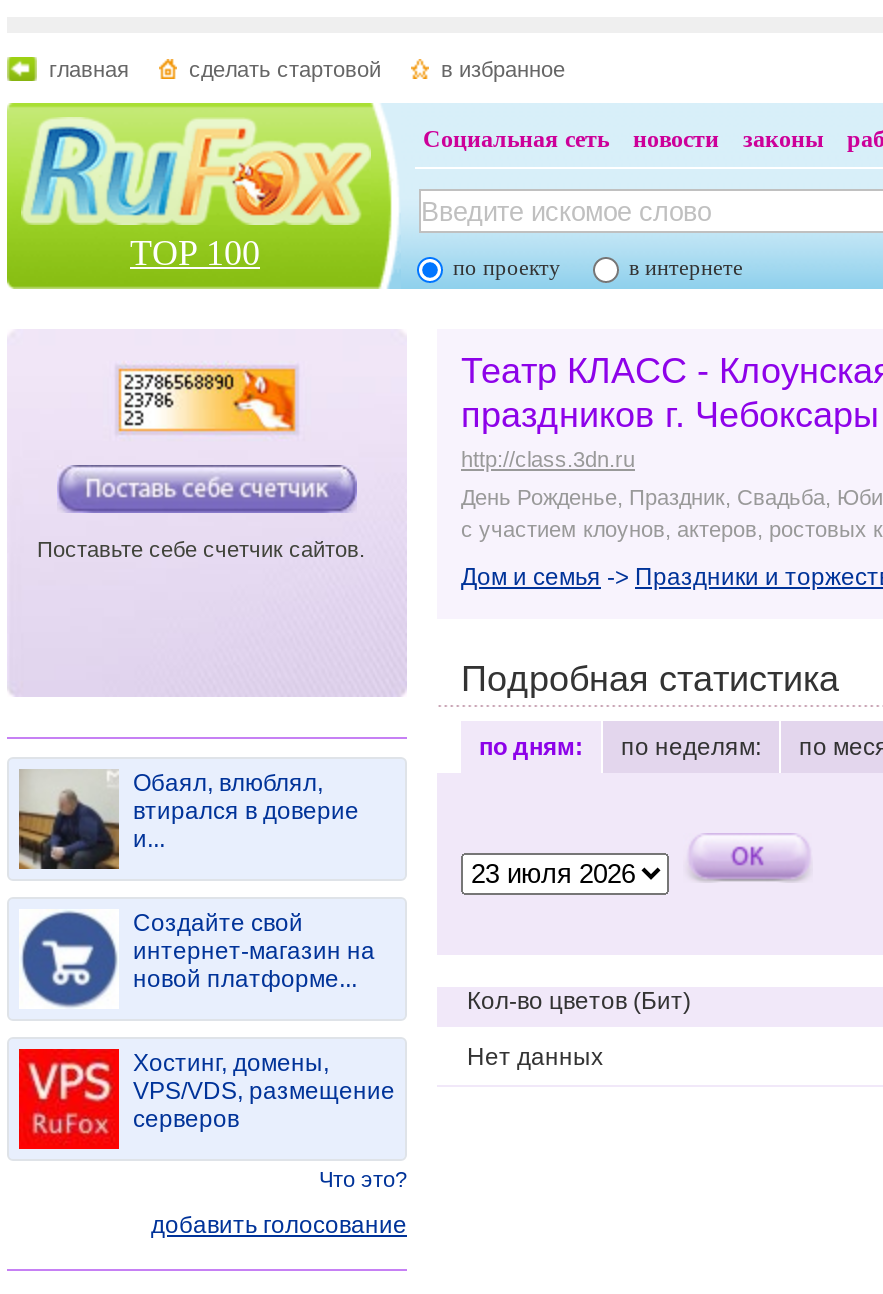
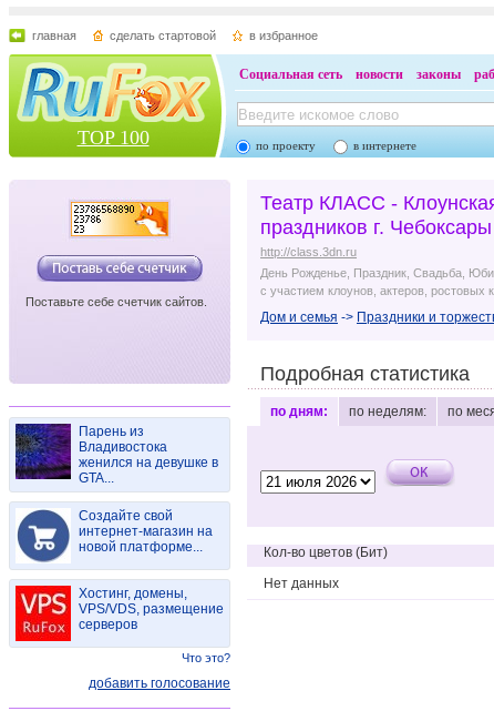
- [image]
- Обаял, влюблял,
- втирался в доверие
- и...
+ [image]
+ Парень из
+ Владивостока
+ женился на девушке в
+ GTA...
